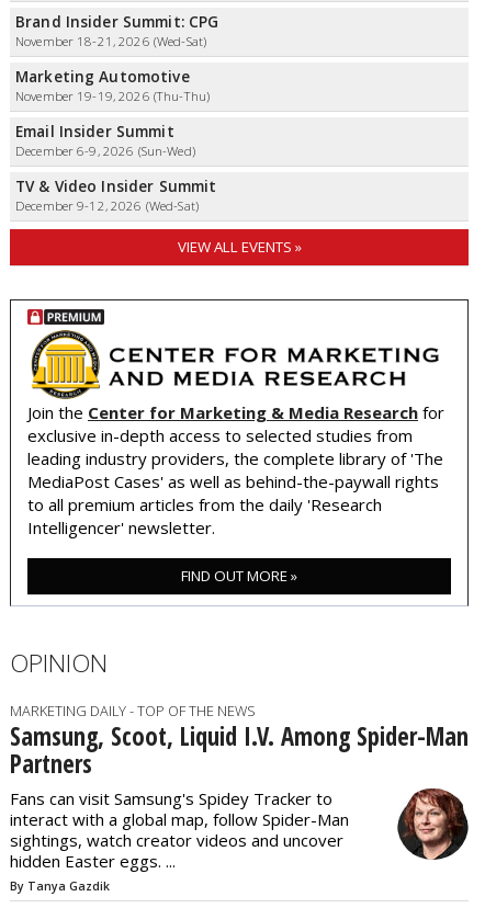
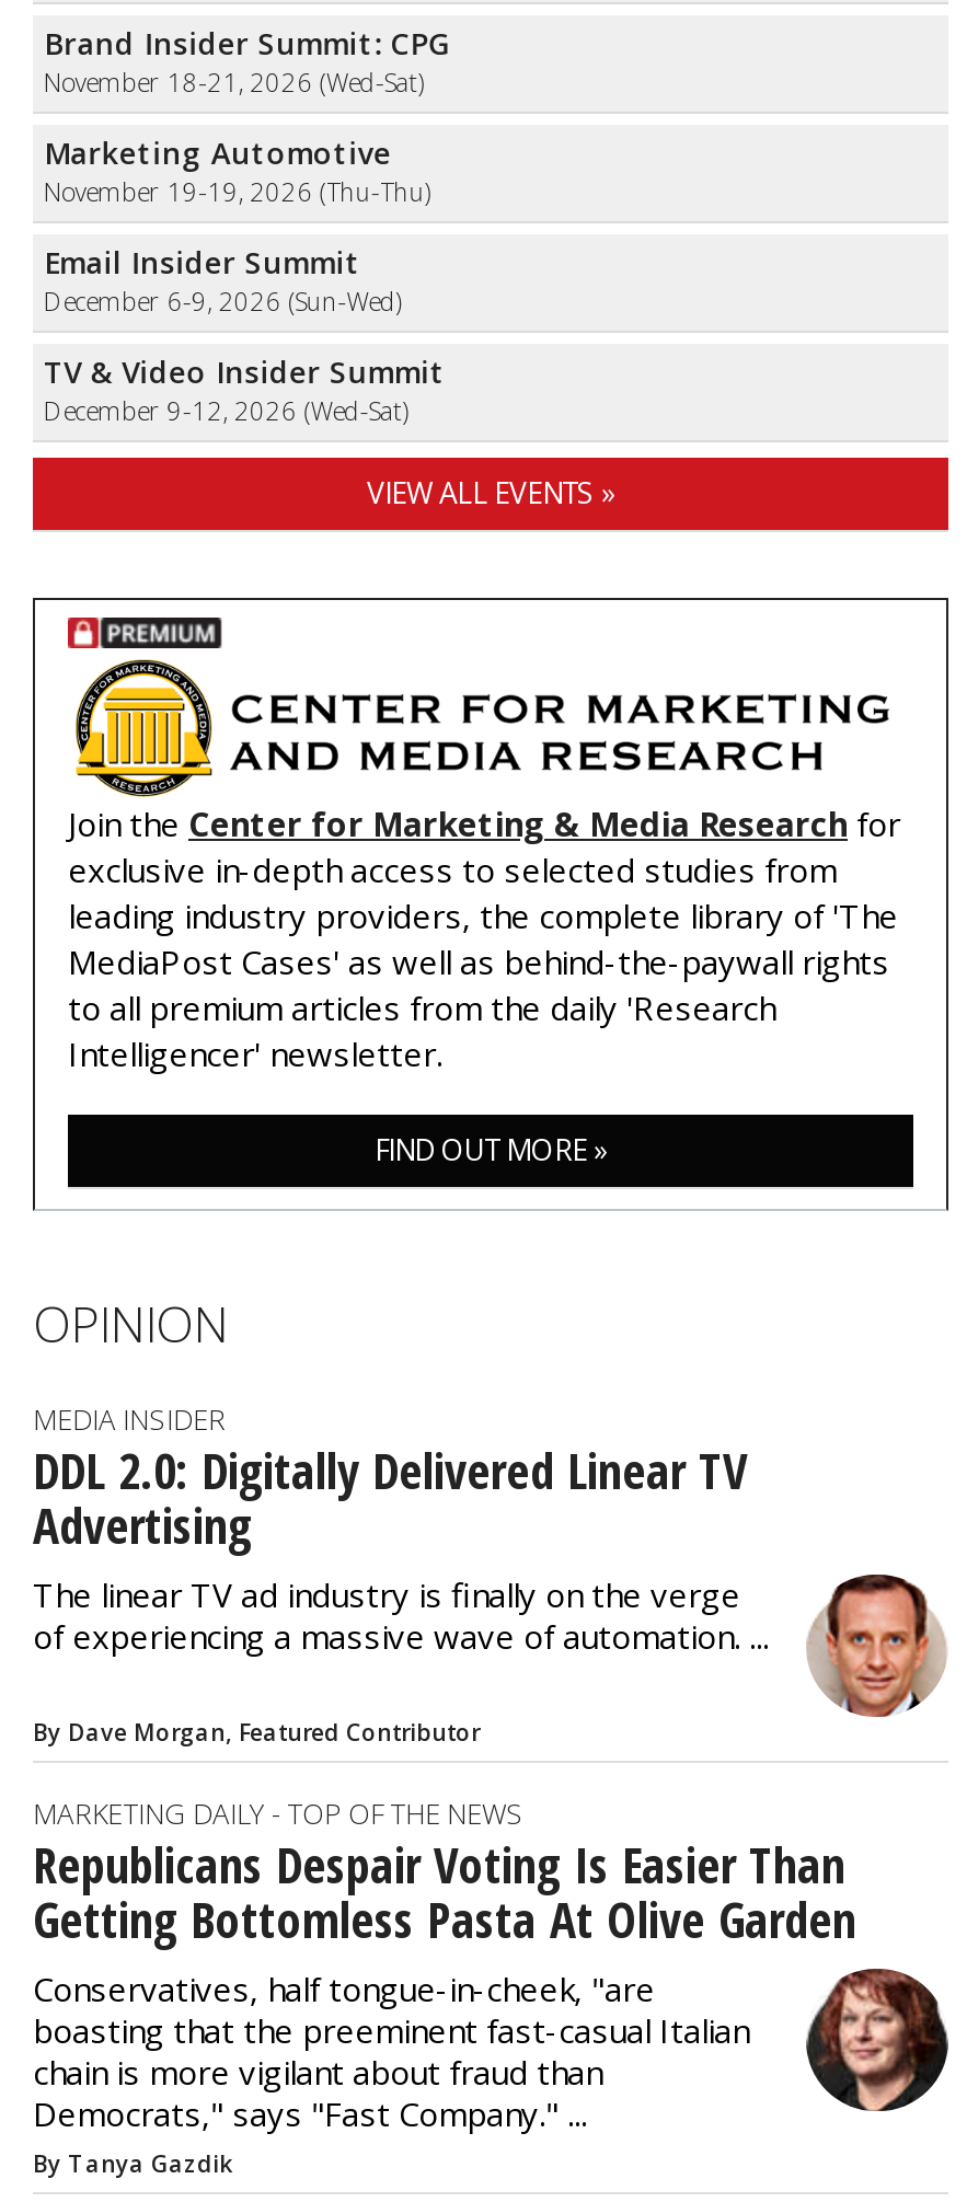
+ [image]
+ MEDIA INSIDER
+ DDL 2.0: Digitally Delivered Linear TV
+ Advertising
+ The linear TV ad industry is finally on the verge
+ of experiencing a massive wave of automation. ...
+ By Dave Morgan, Featured Contributor

- Samsung, Scoot, Liquid I.V. Among Spider-Man
- Partners
- Fans can visit Samsung's Spidey Tracker to
- interact with a global map, follow Spider-Man
- sightings, watch creator videos and uncover
- hidden Easter eggs. ...
+ Republicans Despair Voting Is Easier Than
+ Getting Bottomless Pasta At Olive Garden
+ Conservatives, half tongue-in-cheek, "are
+ boasting that the preeminent fast-casual Italian
+ chain is more vigilant about fraud than
+ Democrats," says "Fast Company." ...
